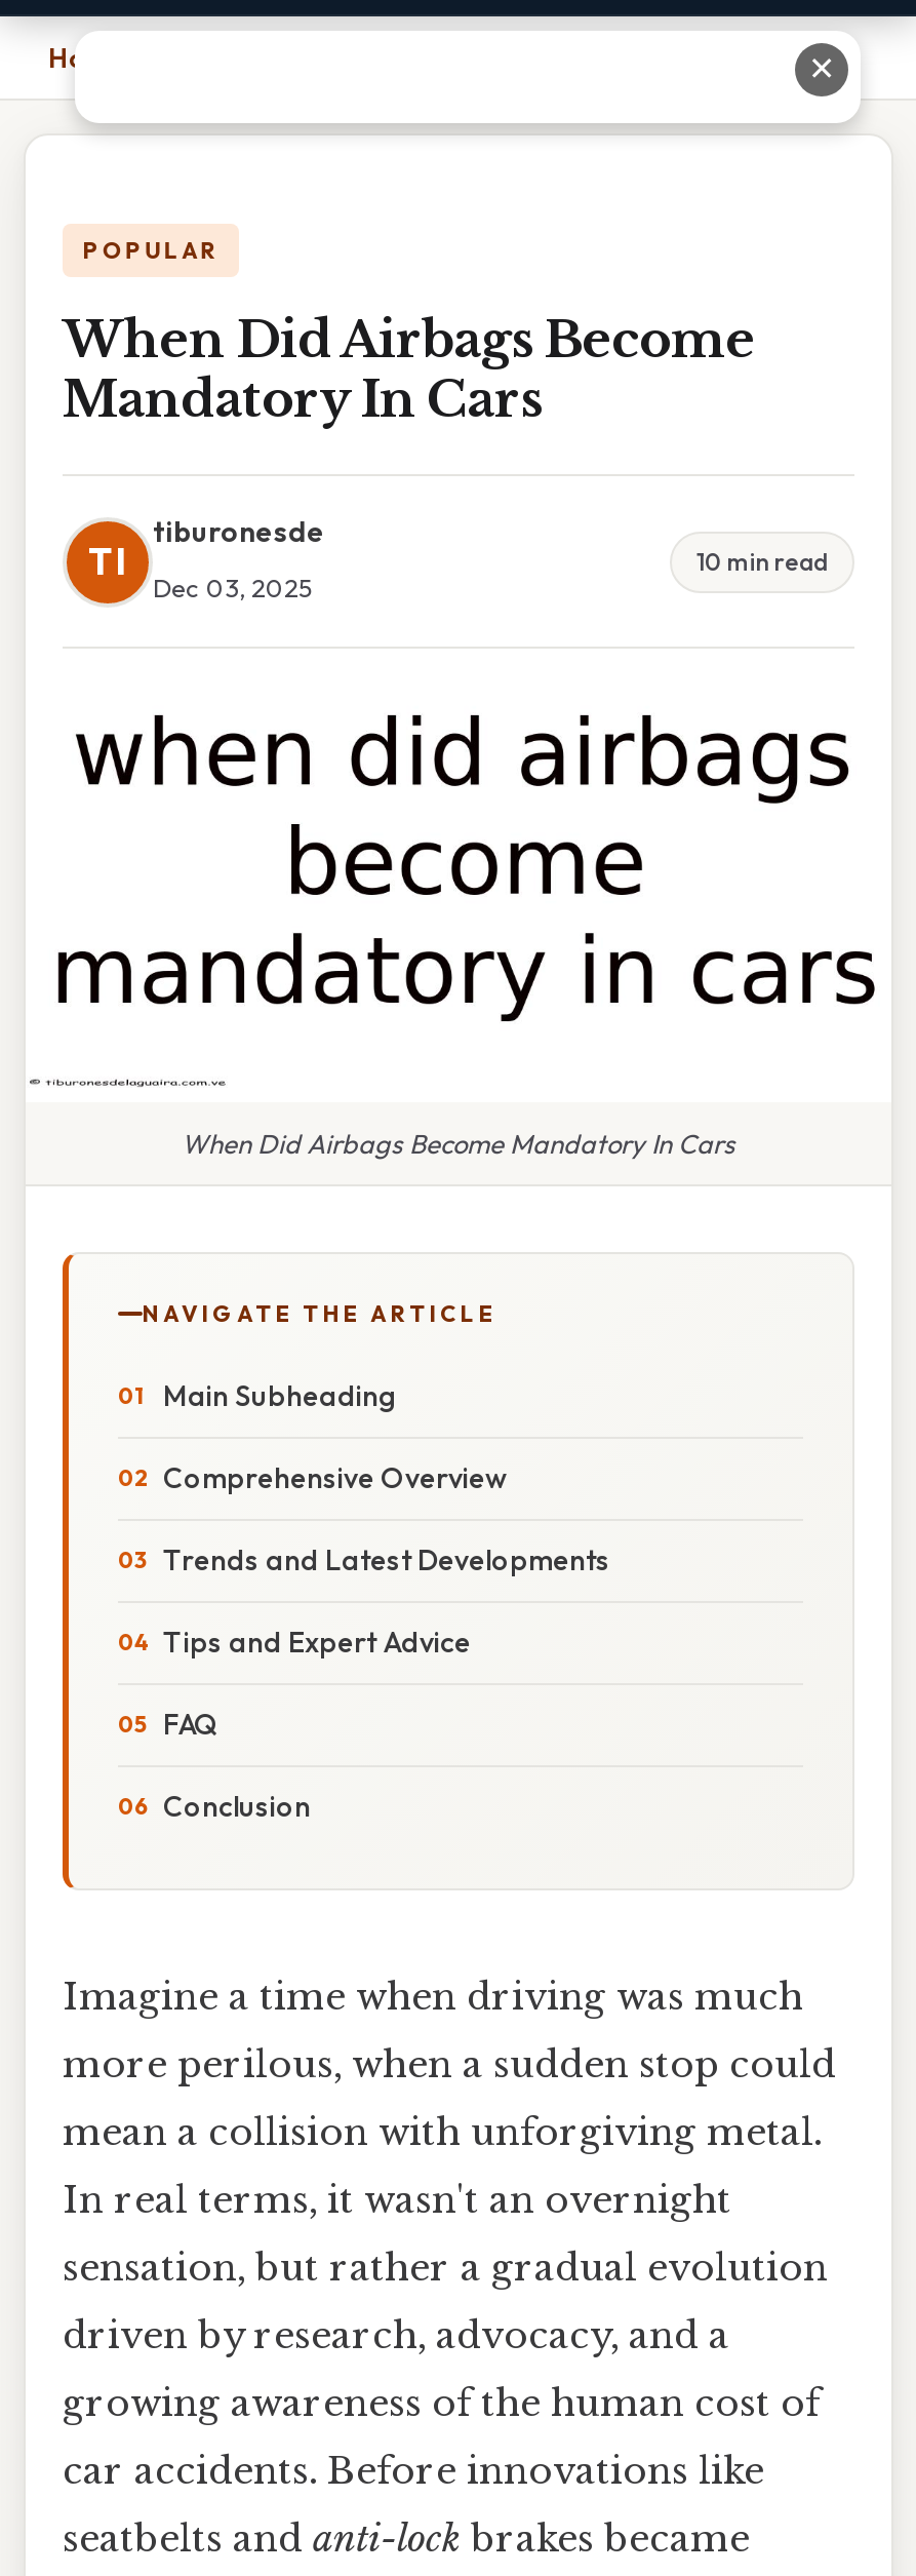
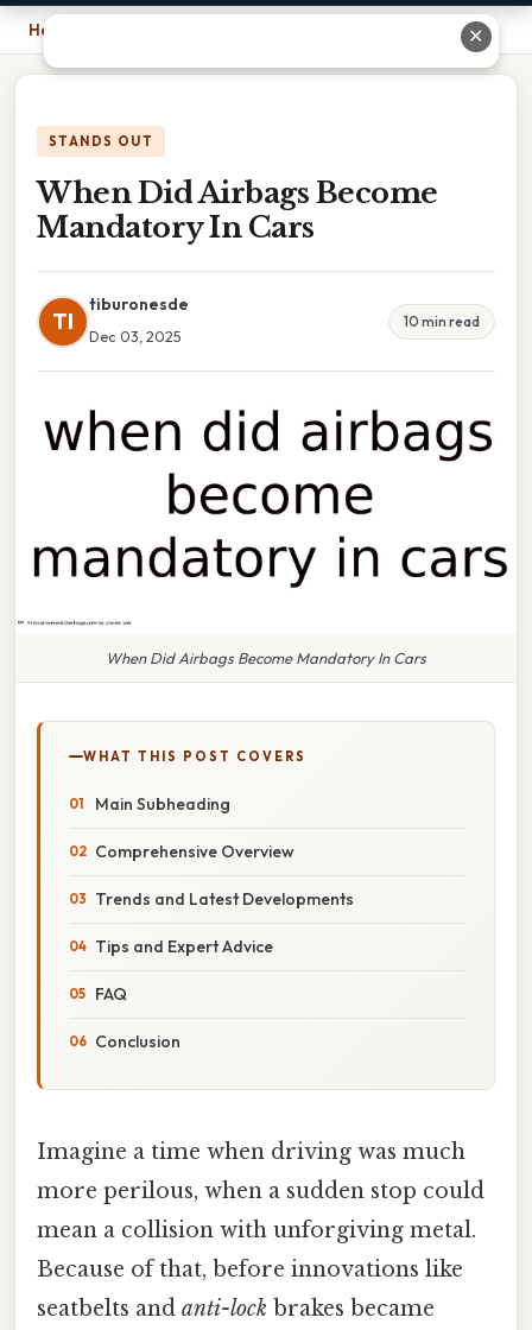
- POPULAR
+ STANDS OUT

- NAVIGATE THE ARTICLE
+ WHAT THIS POST COVERS

- In real terms, it wasn't an overnight
- sensation, but rather a gradual evolution
- driven by research, advocacy, and a
- growing awareness of the human cost of
- car accidents. Before innovations like
+ Because of that, before innovations like
